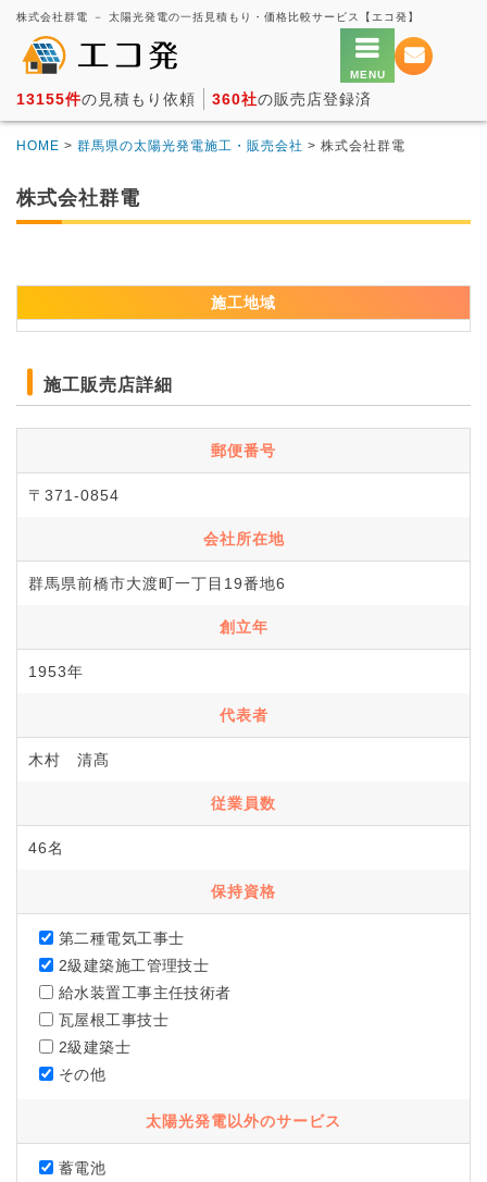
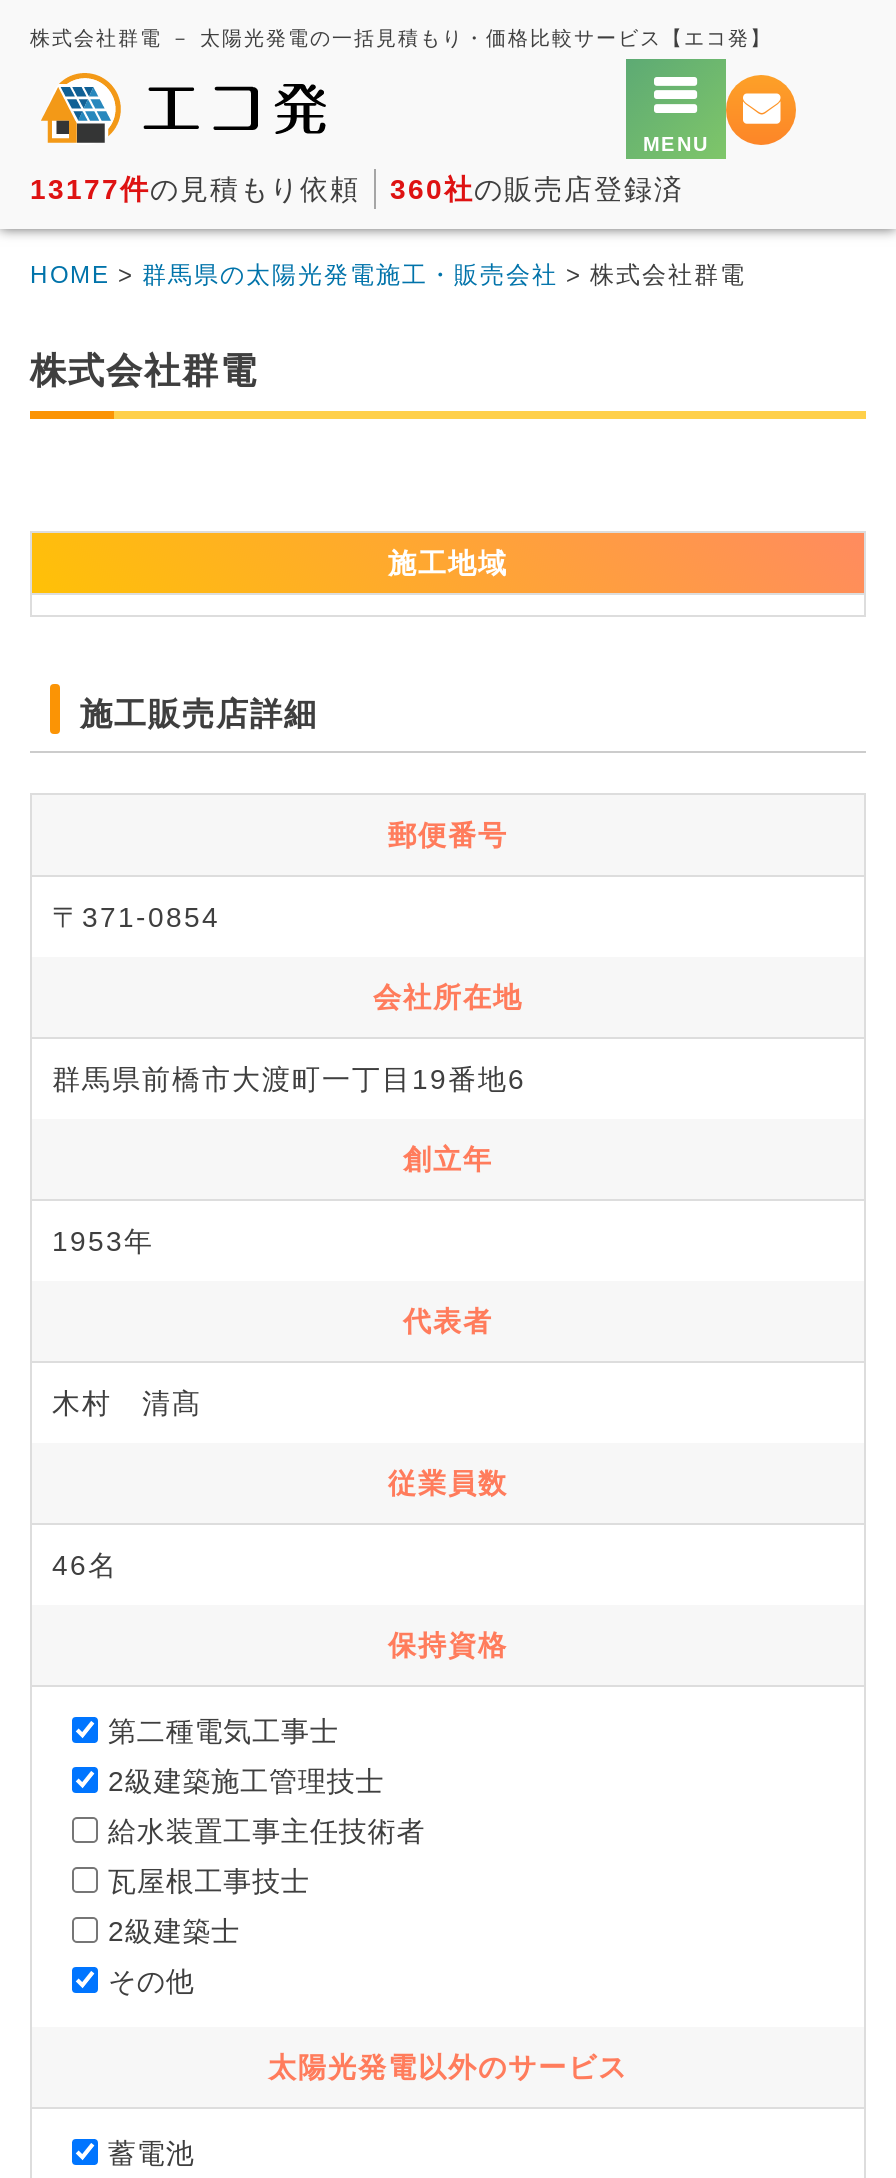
- 13155件の見積もり依頼
+ 13177件の見積もり依頼
